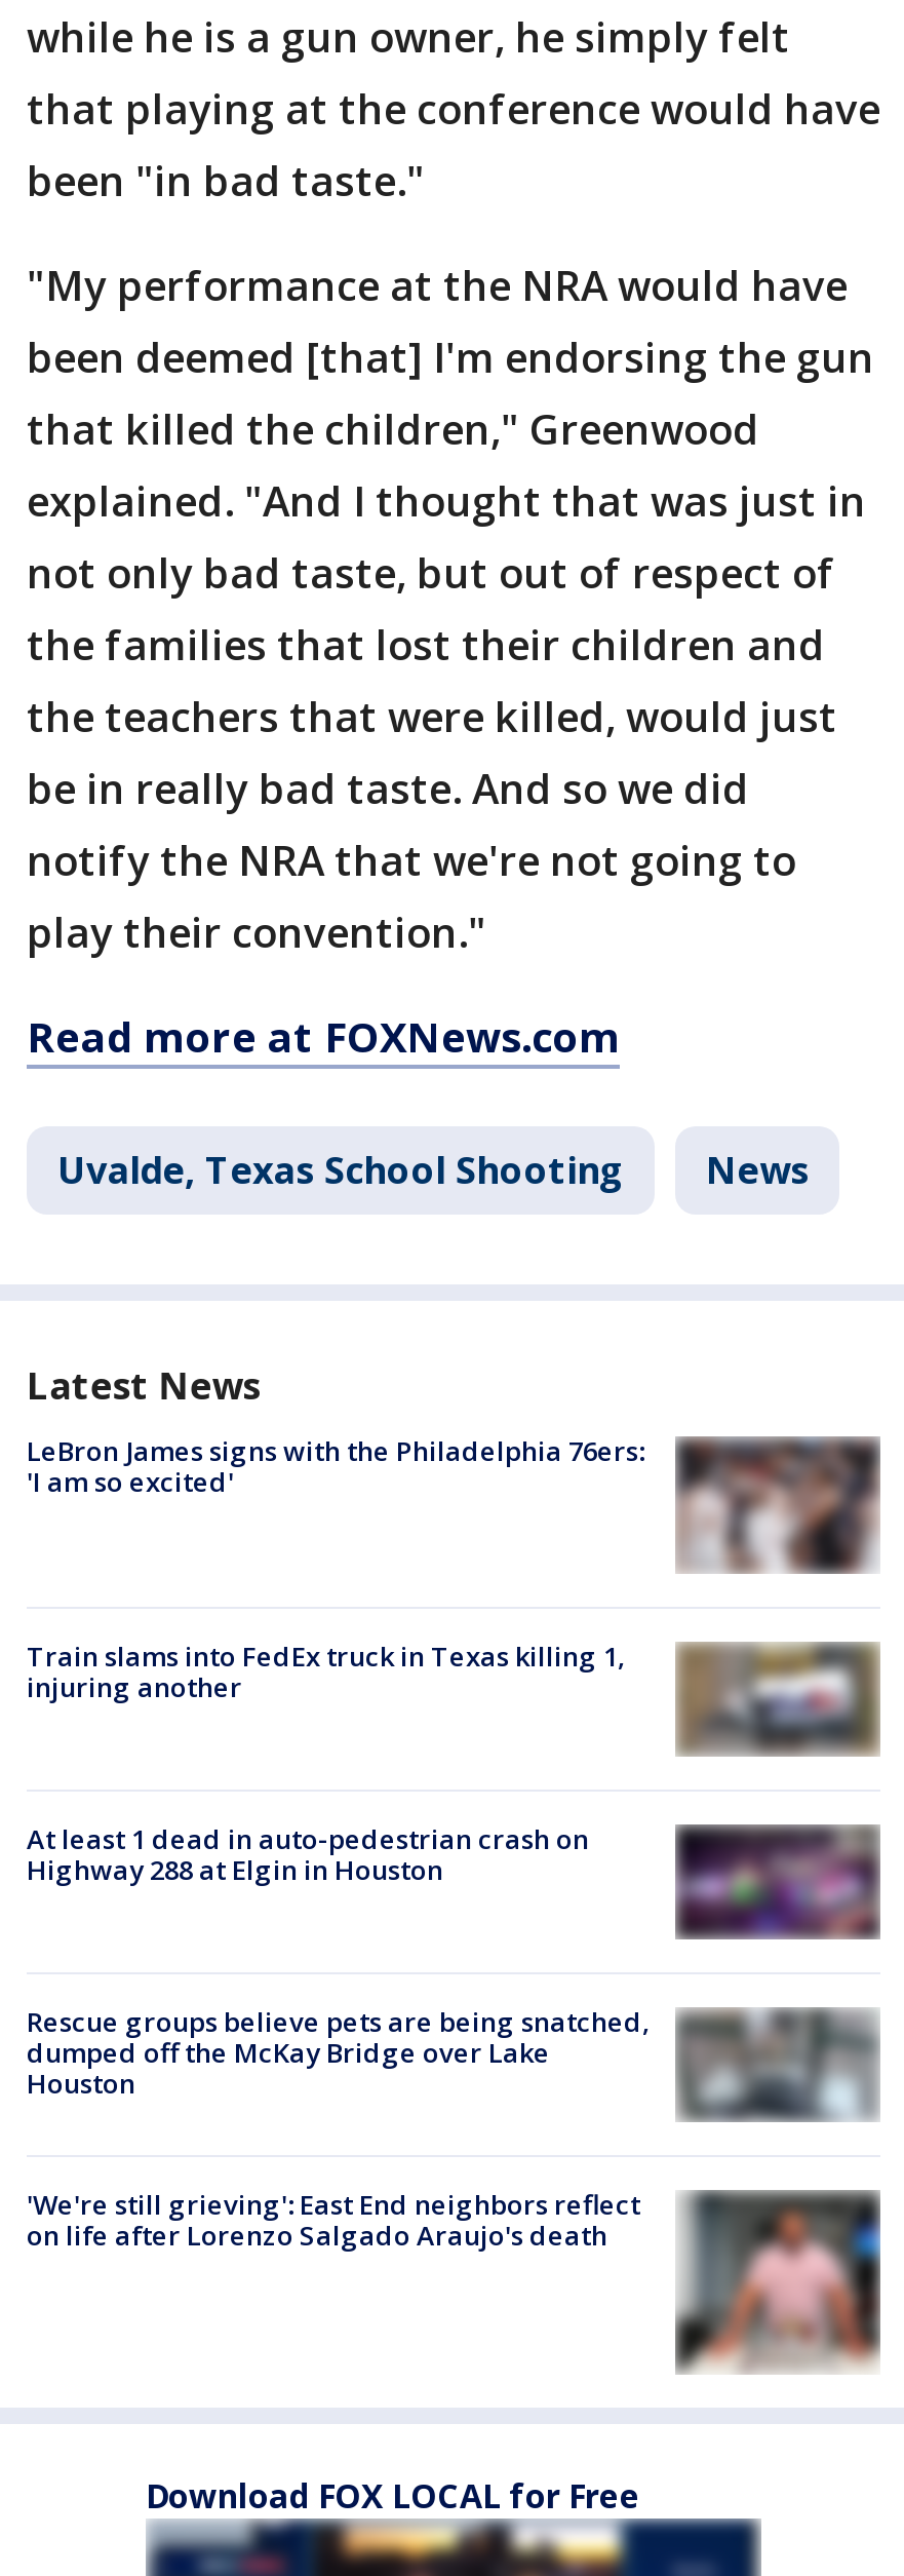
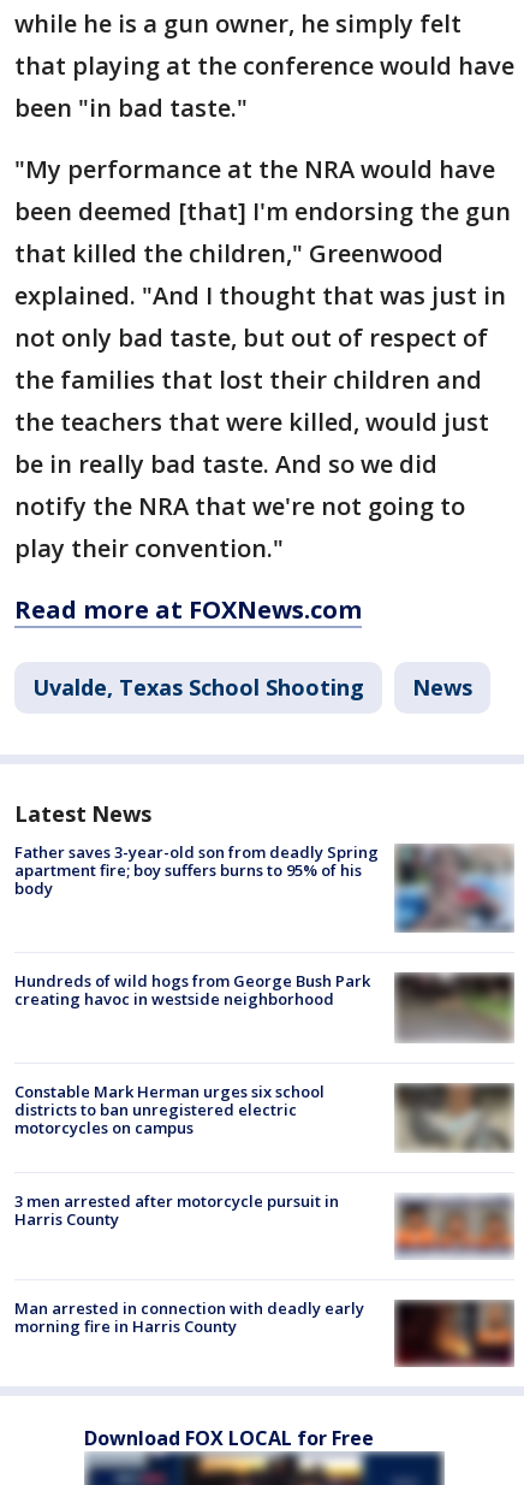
- [image]
- LeBron James signs with the Philadelphia 76ers:
- 'I am so excited'
+ [image]
+ Father saves 3-year-old son from deadly Spring
+ apartment fire; boy suffers burns to 95% of his
+ body

- [image]
- Train slams into FedEx truck in Texas killing 1,
- injuring another
+ [image]
+ Hundreds of wild hogs from George Bush Park
+ creating havoc in westside neighborhood

- At least 1 dead in auto-pedestrian crash on
- Highway 288 at Elgin in Houston
+ Constable Mark Herman urges six school
+ districts to ban unregistered electric
+ motorcycles on campus

- [image]
+ [image]

- Rescue groups believe pets are being snatched,
- dumped off the McKay Bridge over Lake
- Houston
+ 3 men arrested after motorcycle pursuit in
+ Harris County

- [image]
+ [image]

- [image]
- 'We're still grieving': East End neighbors reflect
- on life after Lorenzo Salgado Araujo's death
+ [image]
+ Man arrested in connection with deadly early
+ morning fire in Harris County
